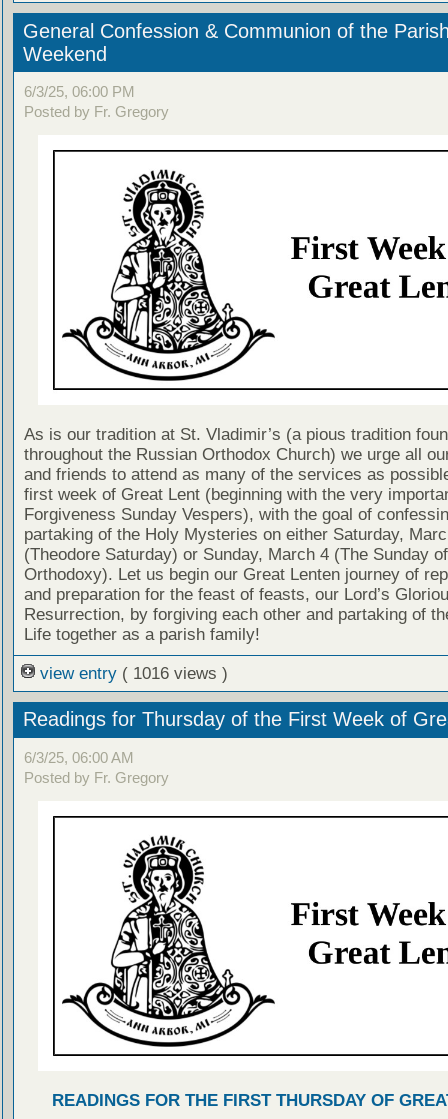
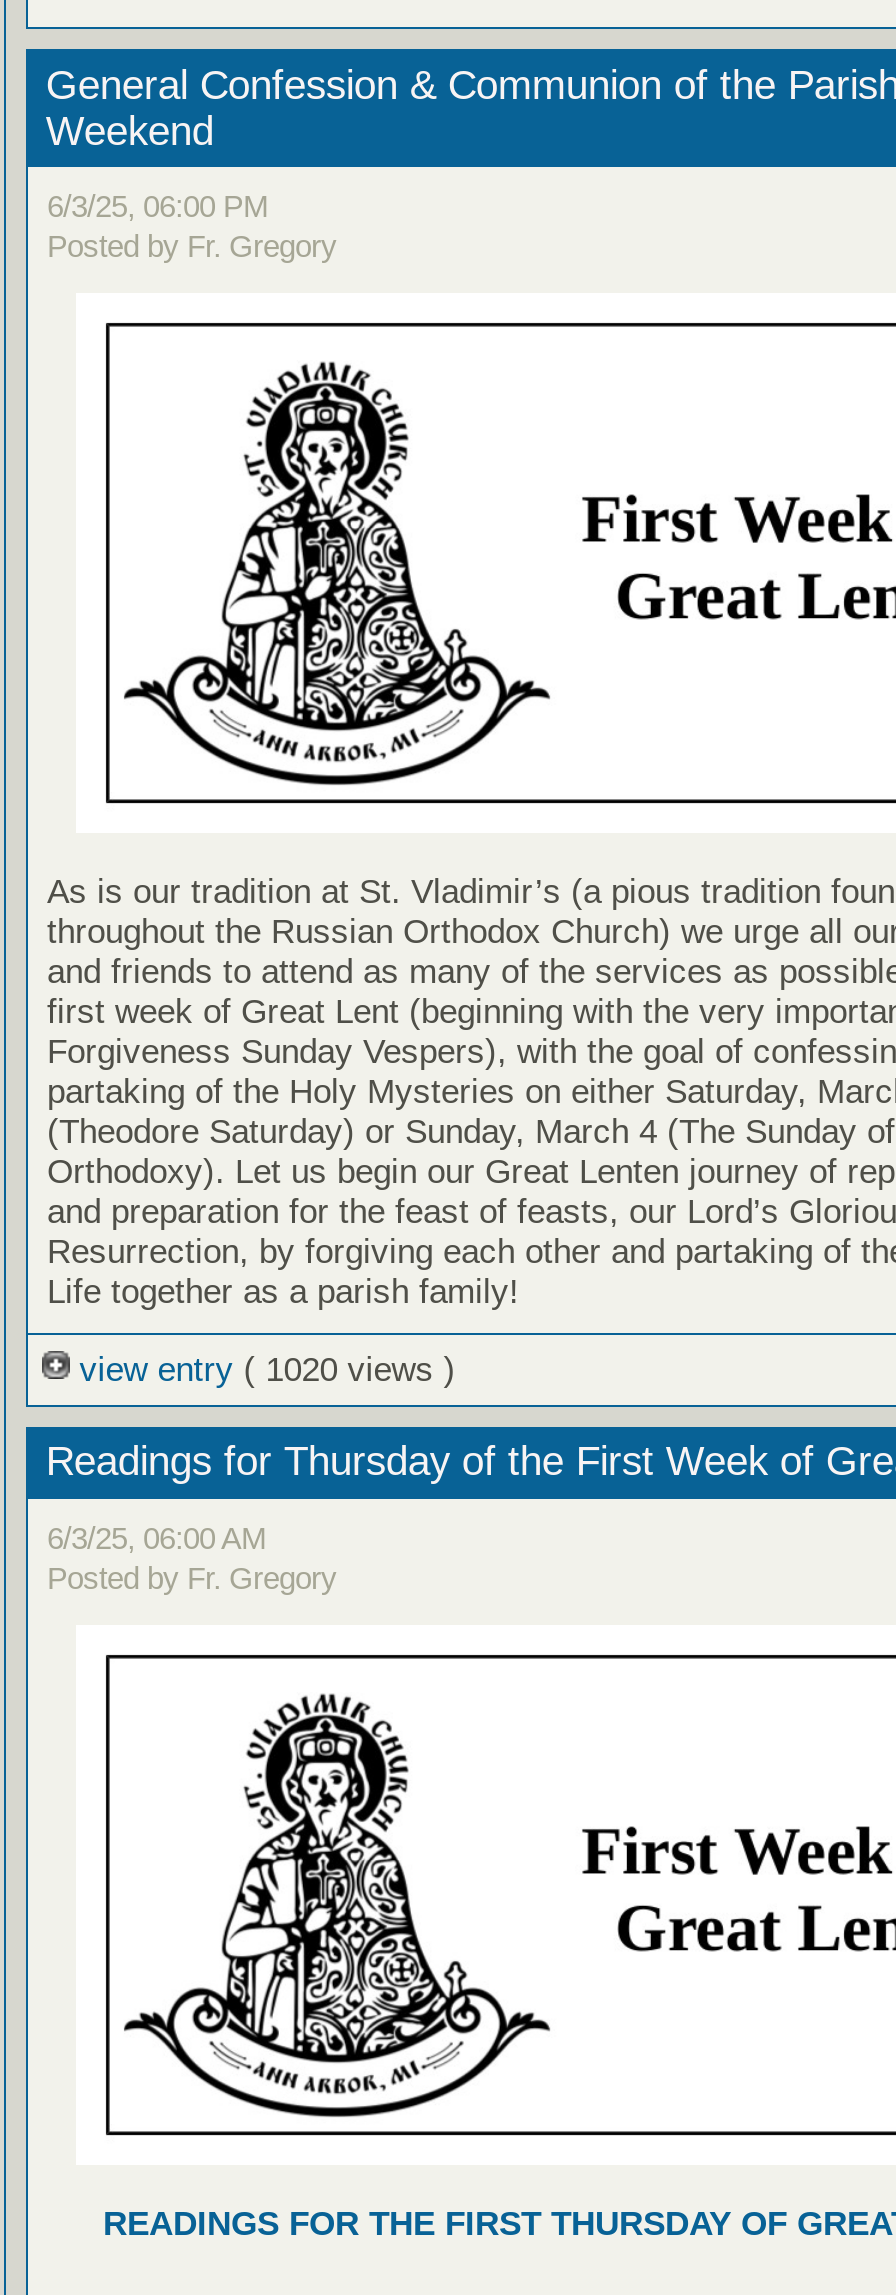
- view entry ( 1016 views )
+ view entry ( 1020 views )
